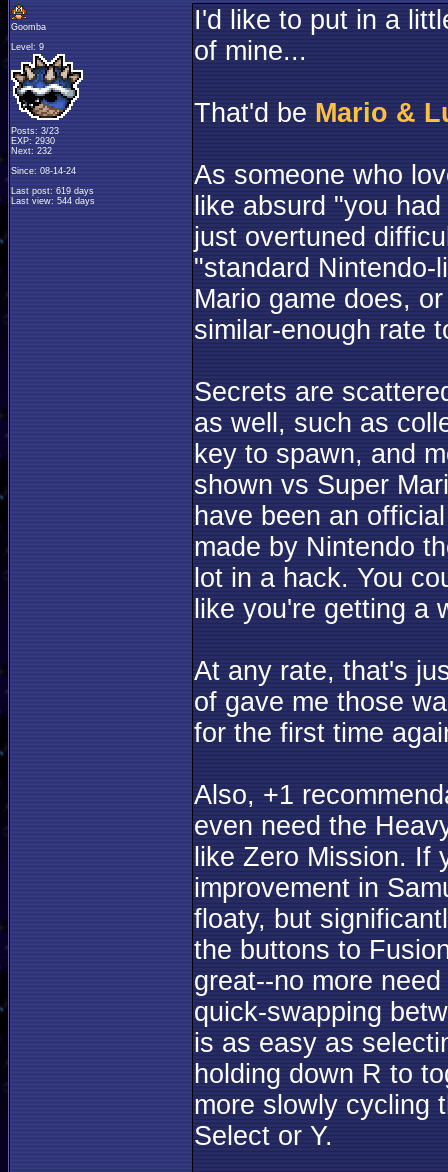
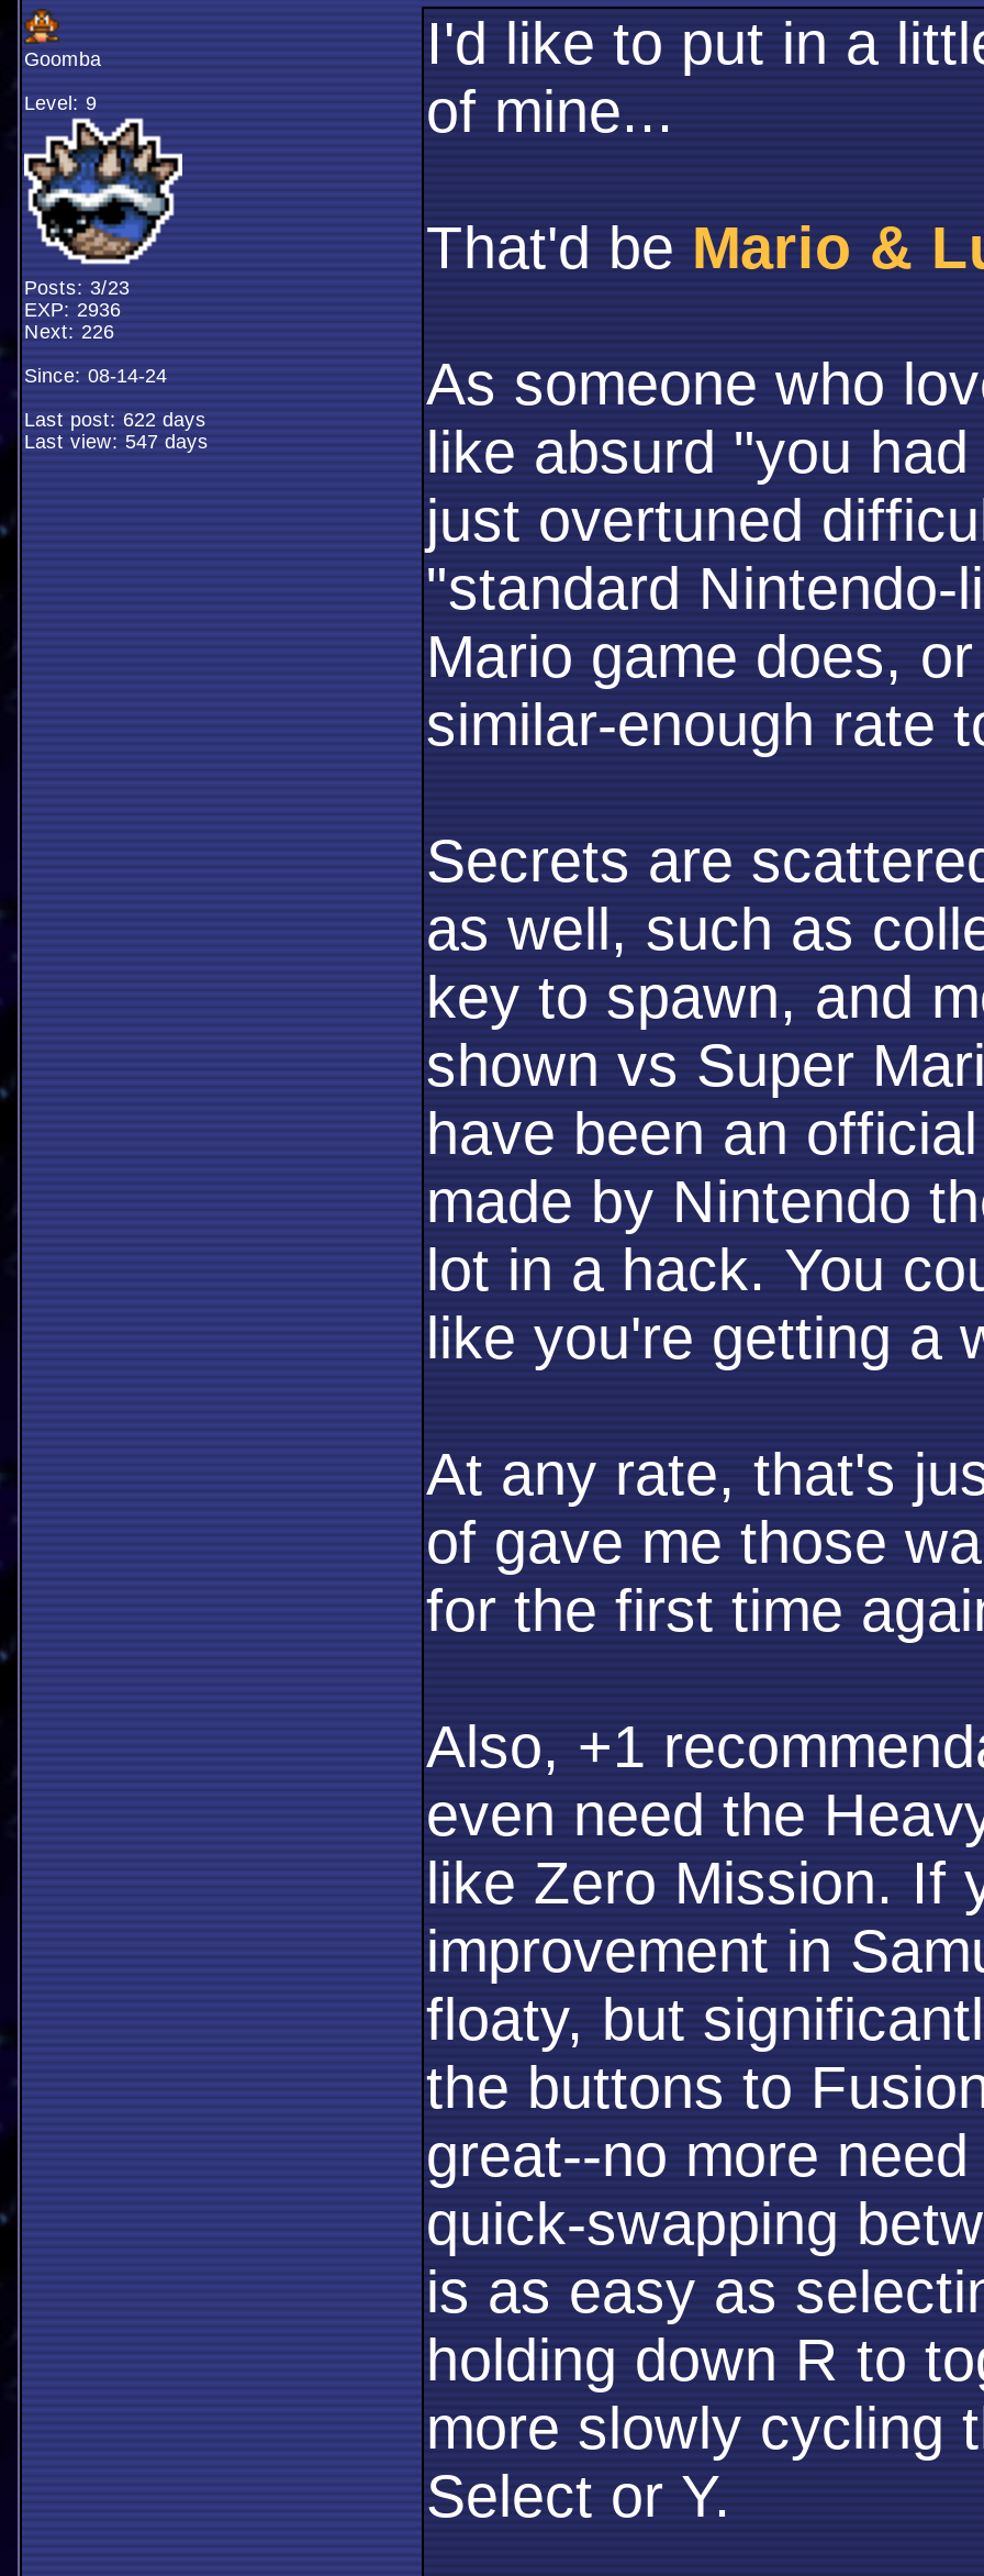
- EXP: 2930
+ EXP: 2936

- Next: 232
+ Next: 226

- Last post: 619 days
+ Last post: 622 days

- Last view: 544 days
+ Last view: 547 days
